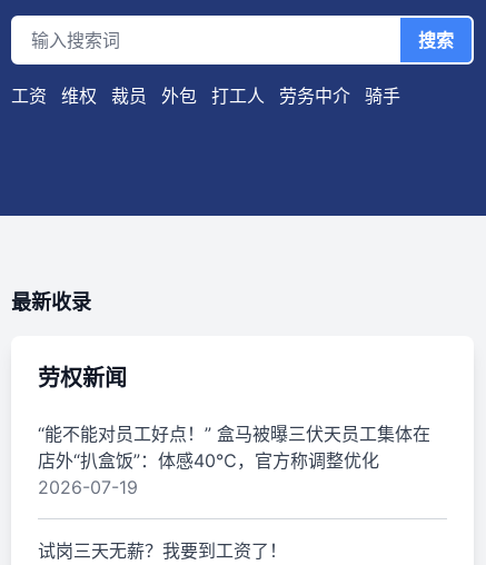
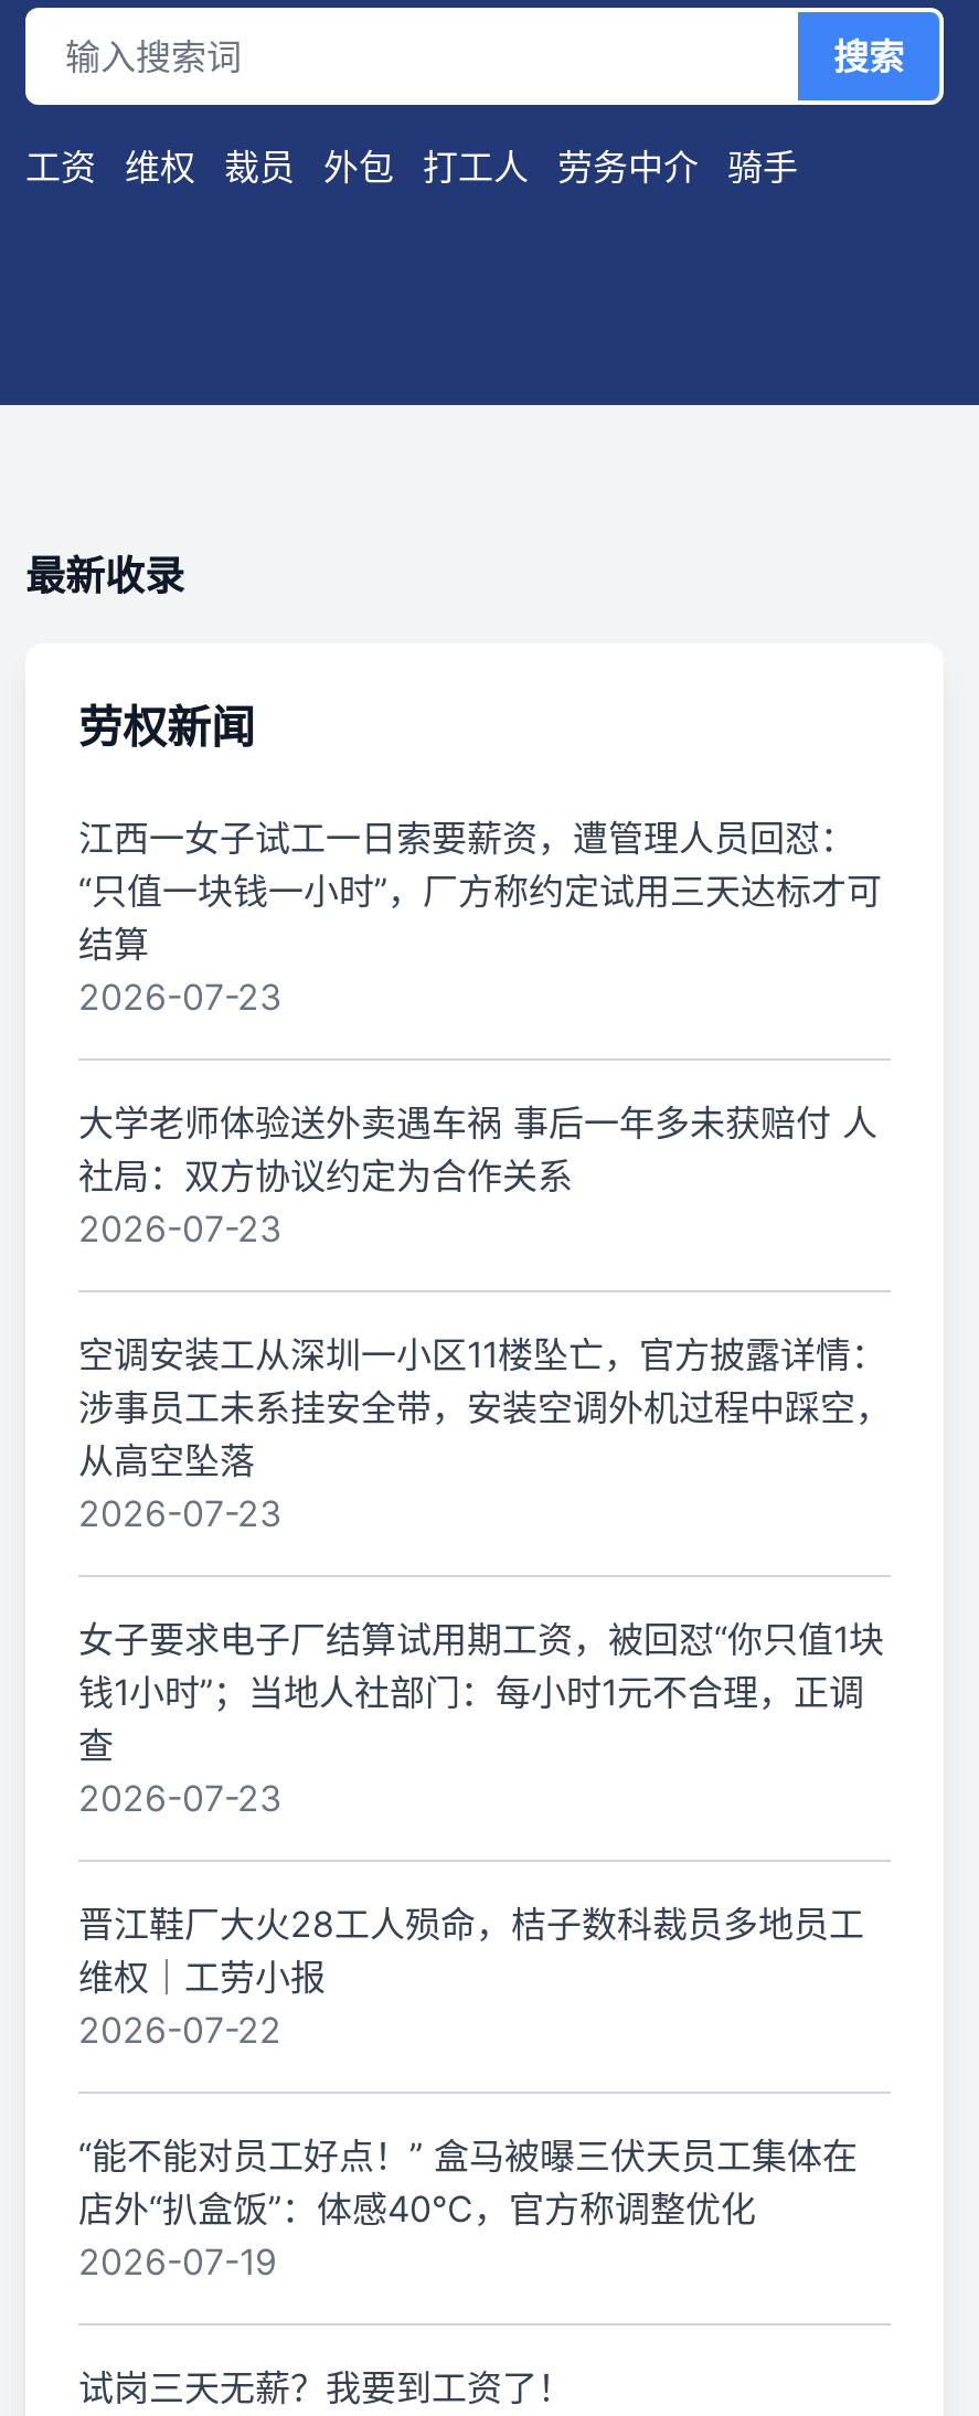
+ 江西一女子试工一日索要薪资，遭管理人员回怼：
+ “只值一块钱一小时”，厂方称约定试用三天达标才可
+ 结算
+ 2026-07-23
+ 大学老师体验送外卖遇车祸 事后一年多未获赔付 人
+ 社局：双方协议约定为合作关系
+ 2026-07-23
+ 空调安装工从深圳一小区11楼坠亡，官方披露详情：
+ 涉事员工未系挂安全带，安装空调外机过程中踩空，
+ 从高空坠落
+ 2026-07-23
+ 女子要求电子厂结算试用期工资，被回怼“你只值1块
+ 钱1小时”；当地人社部门：每小时1元不合理，正调
+ 查
+ 2026-07-23
+ 晋江鞋厂大火28工人殒命，桔子数科裁员多地员工
+ 维权｜工劳小报
+ 2026-07-22
